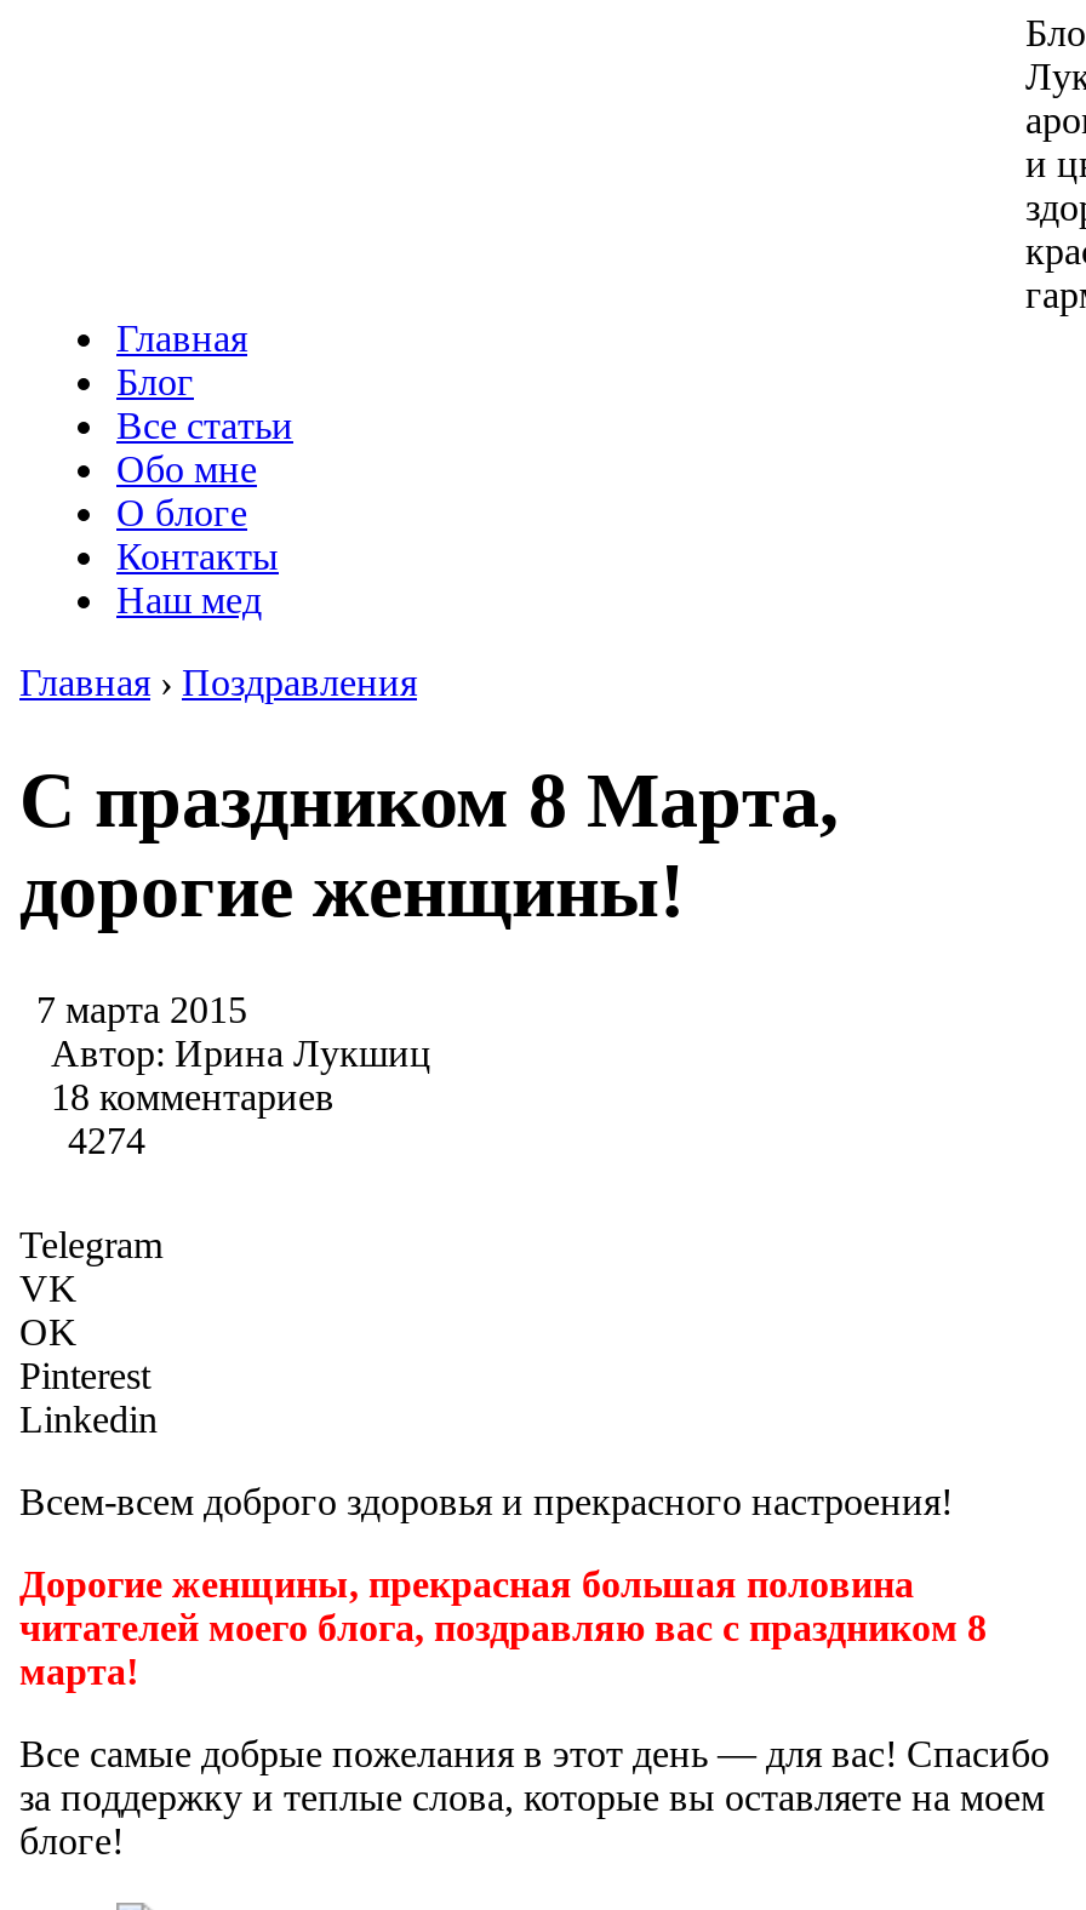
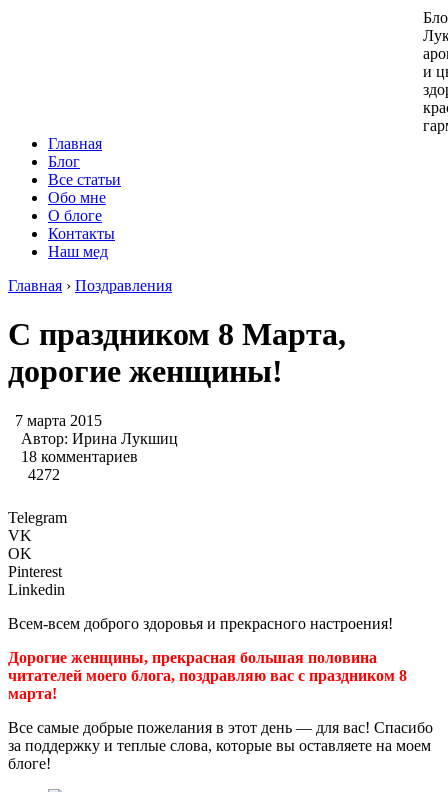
- 4274
+ 4272
